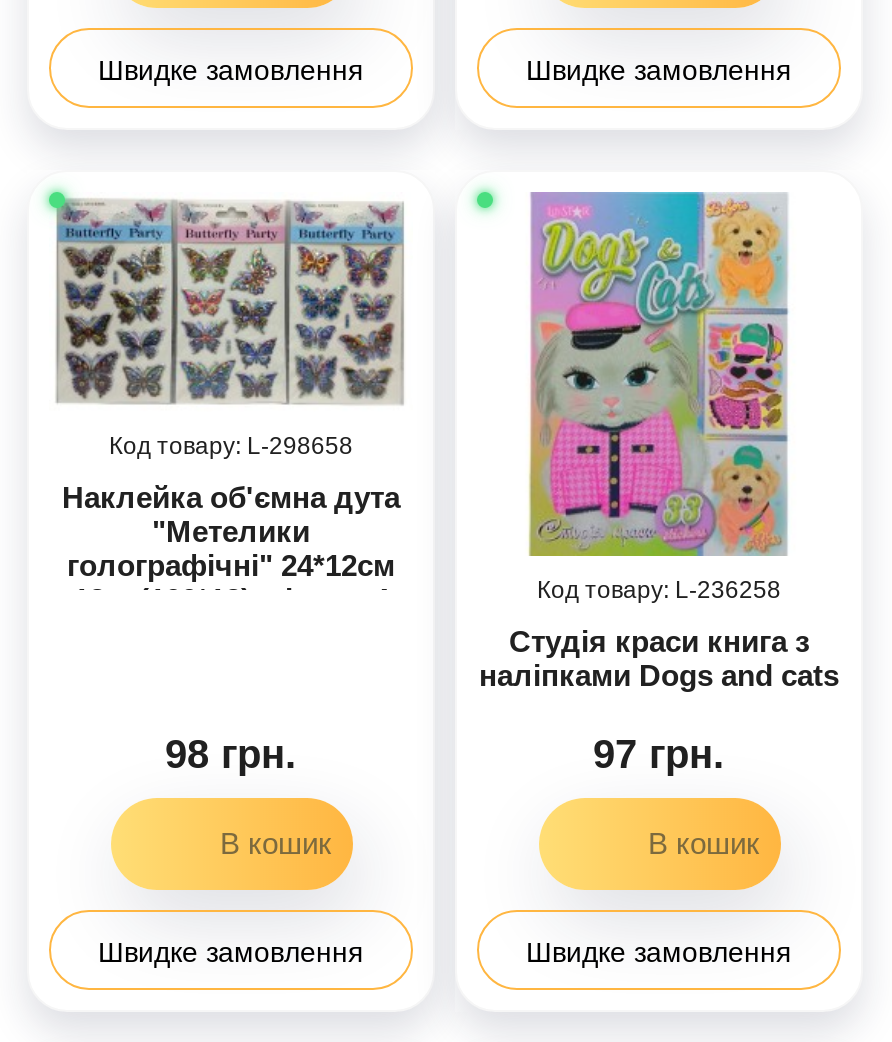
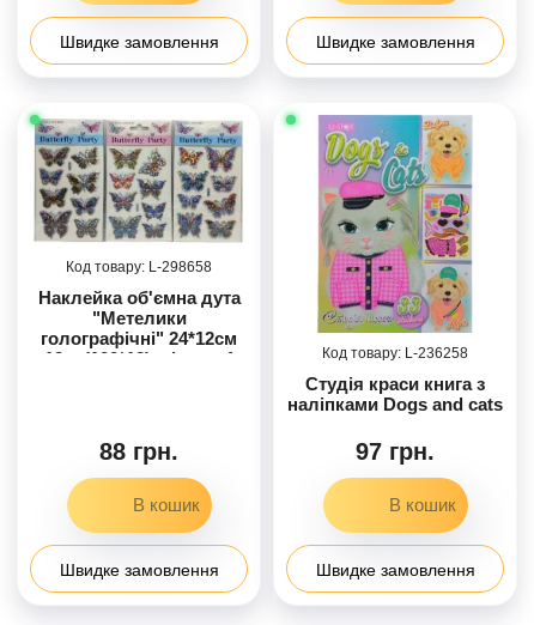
- 98 грн.
+ 88 грн.
